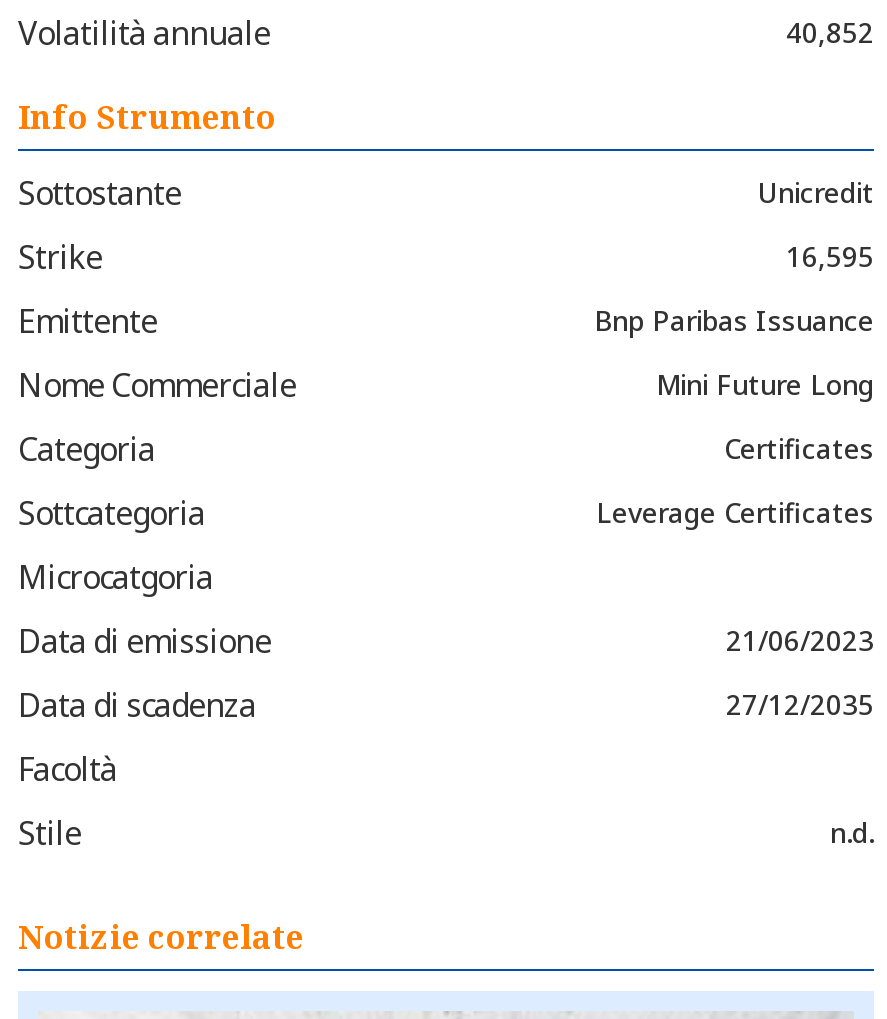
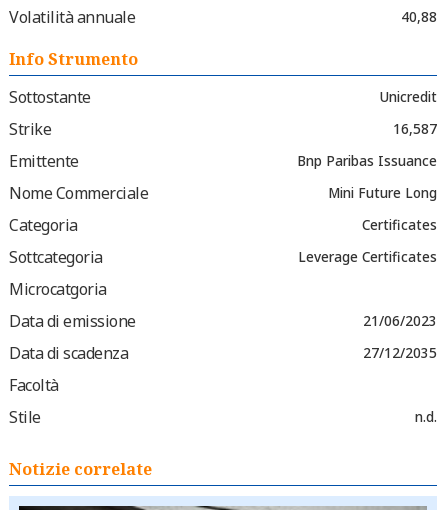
- 40,852
+ 40,88

- 16,595
+ 16,587
